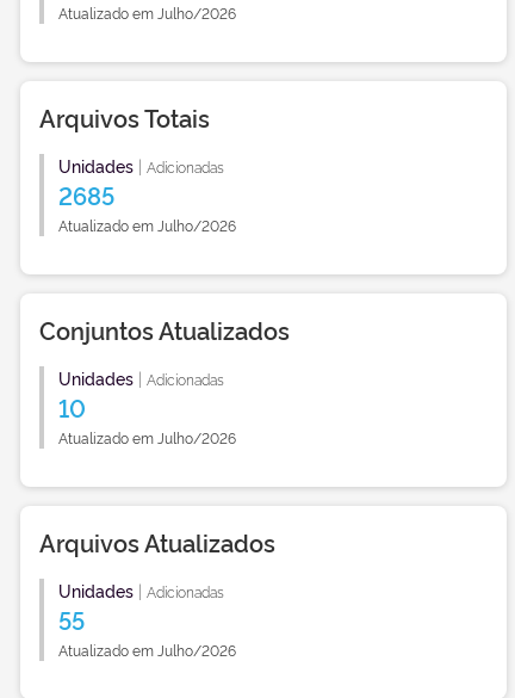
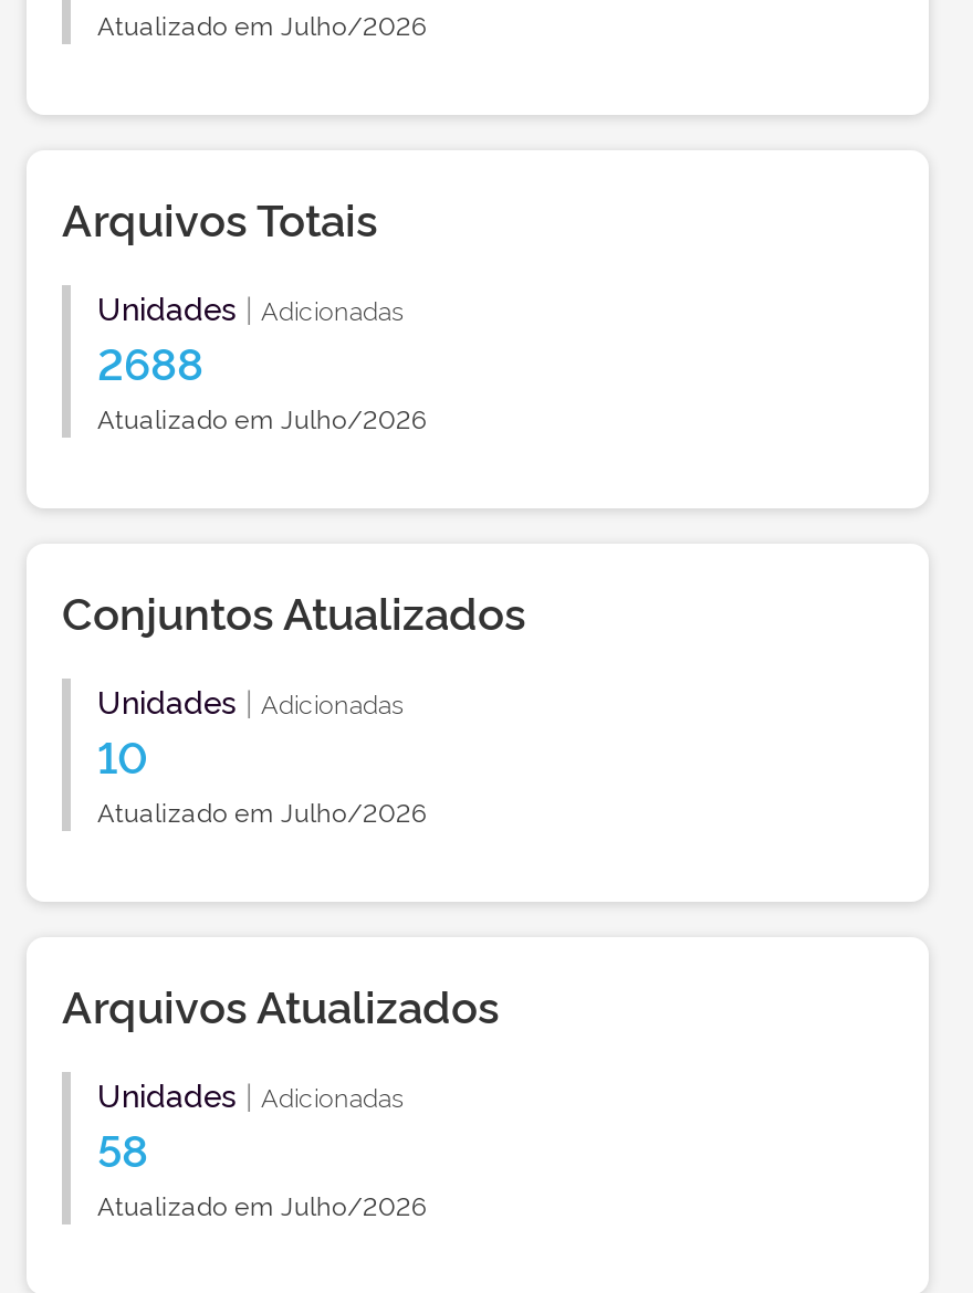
- 2685
+ 2688

- 55
+ 58
